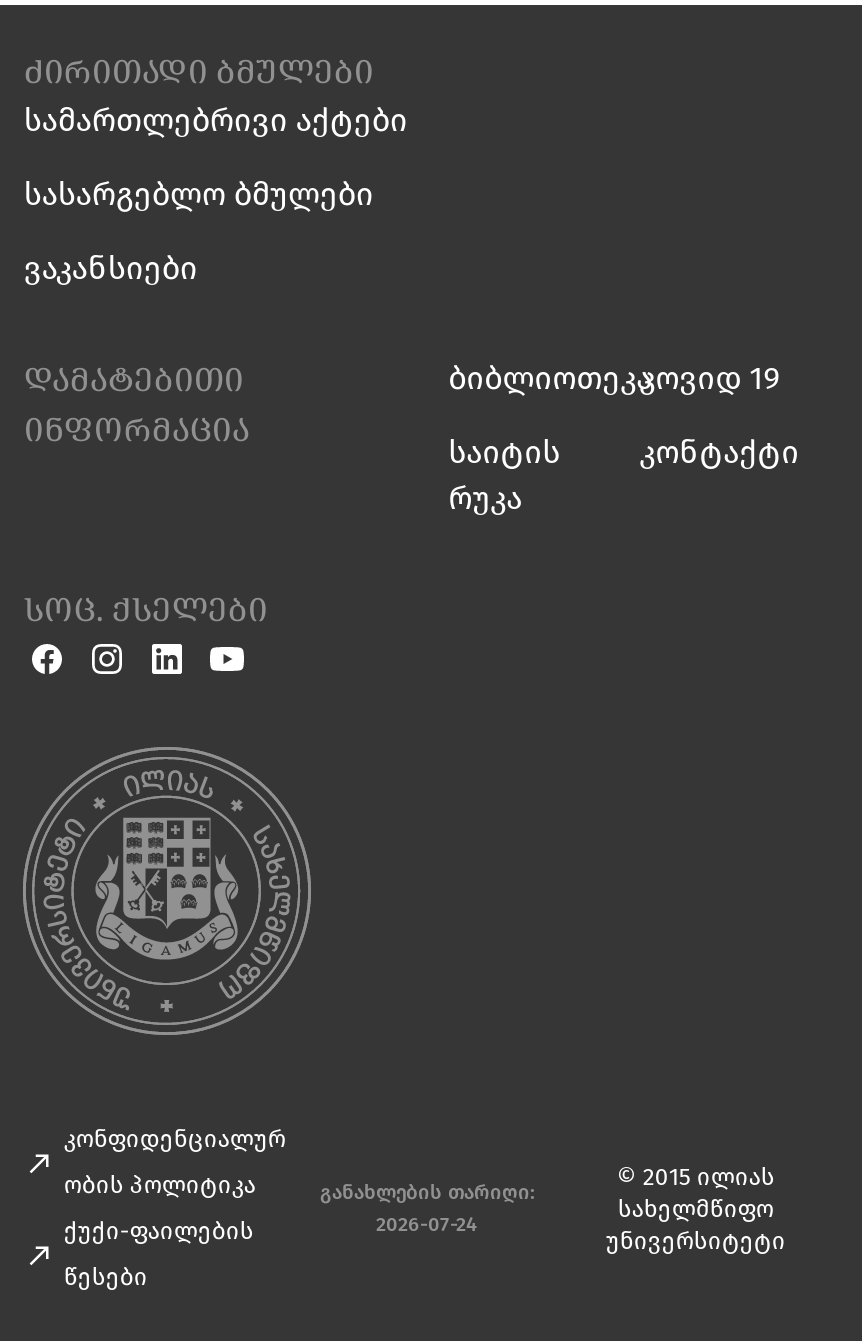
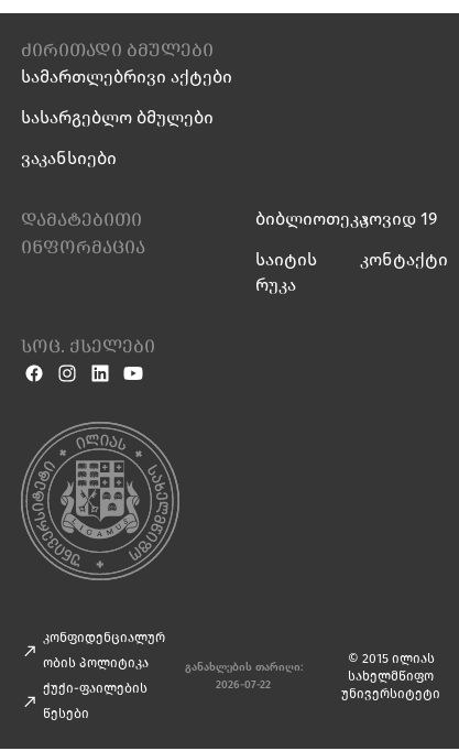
- 2026-07-24
+ 2026-07-22
